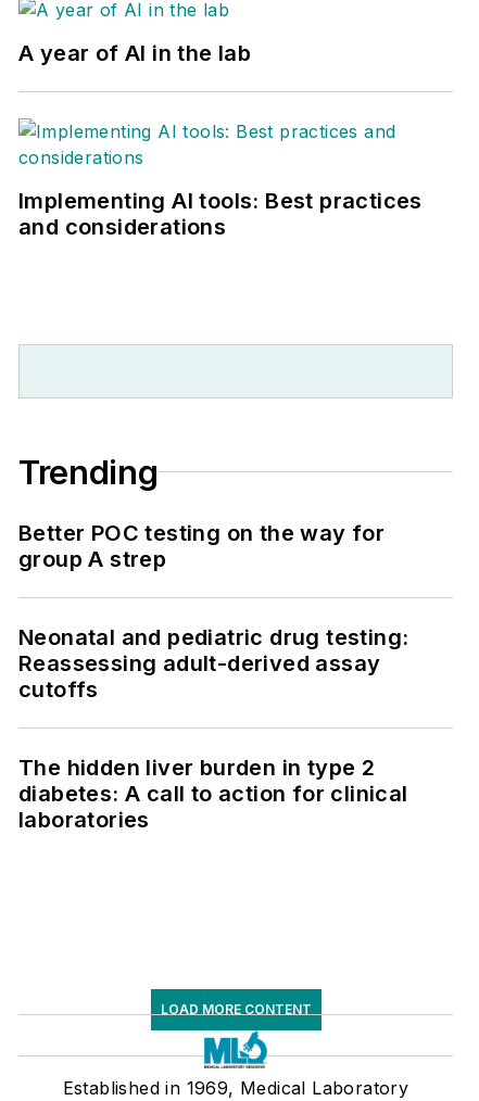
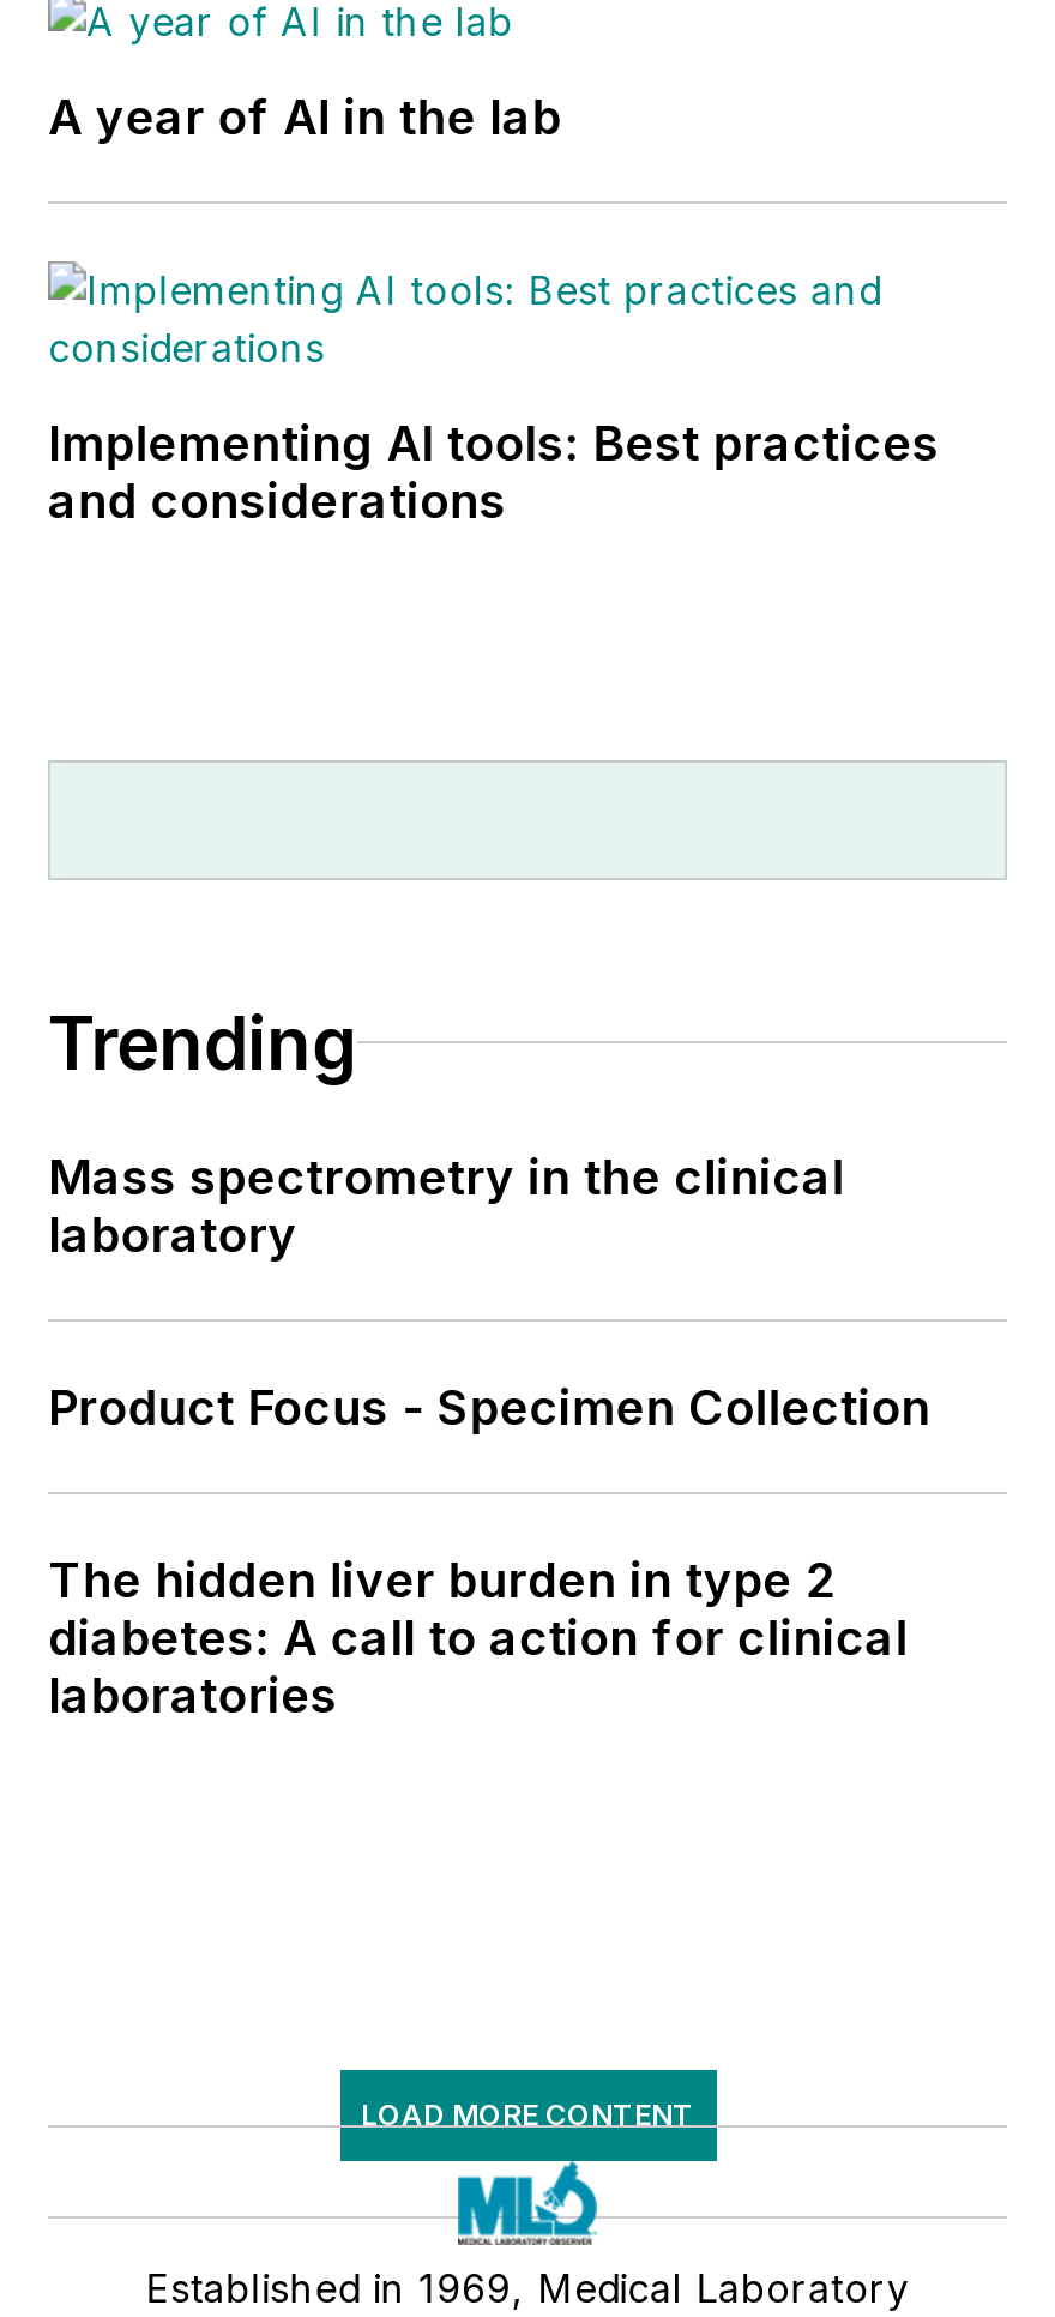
- Better POC testing on the way for
- group A strep
+ Mass spectrometry in the clinical
+ laboratory

- Neonatal and pediatric drug testing:
- Reassessing adult-derived assay
- cutoffs
+ Product Focus - Specimen Collection
